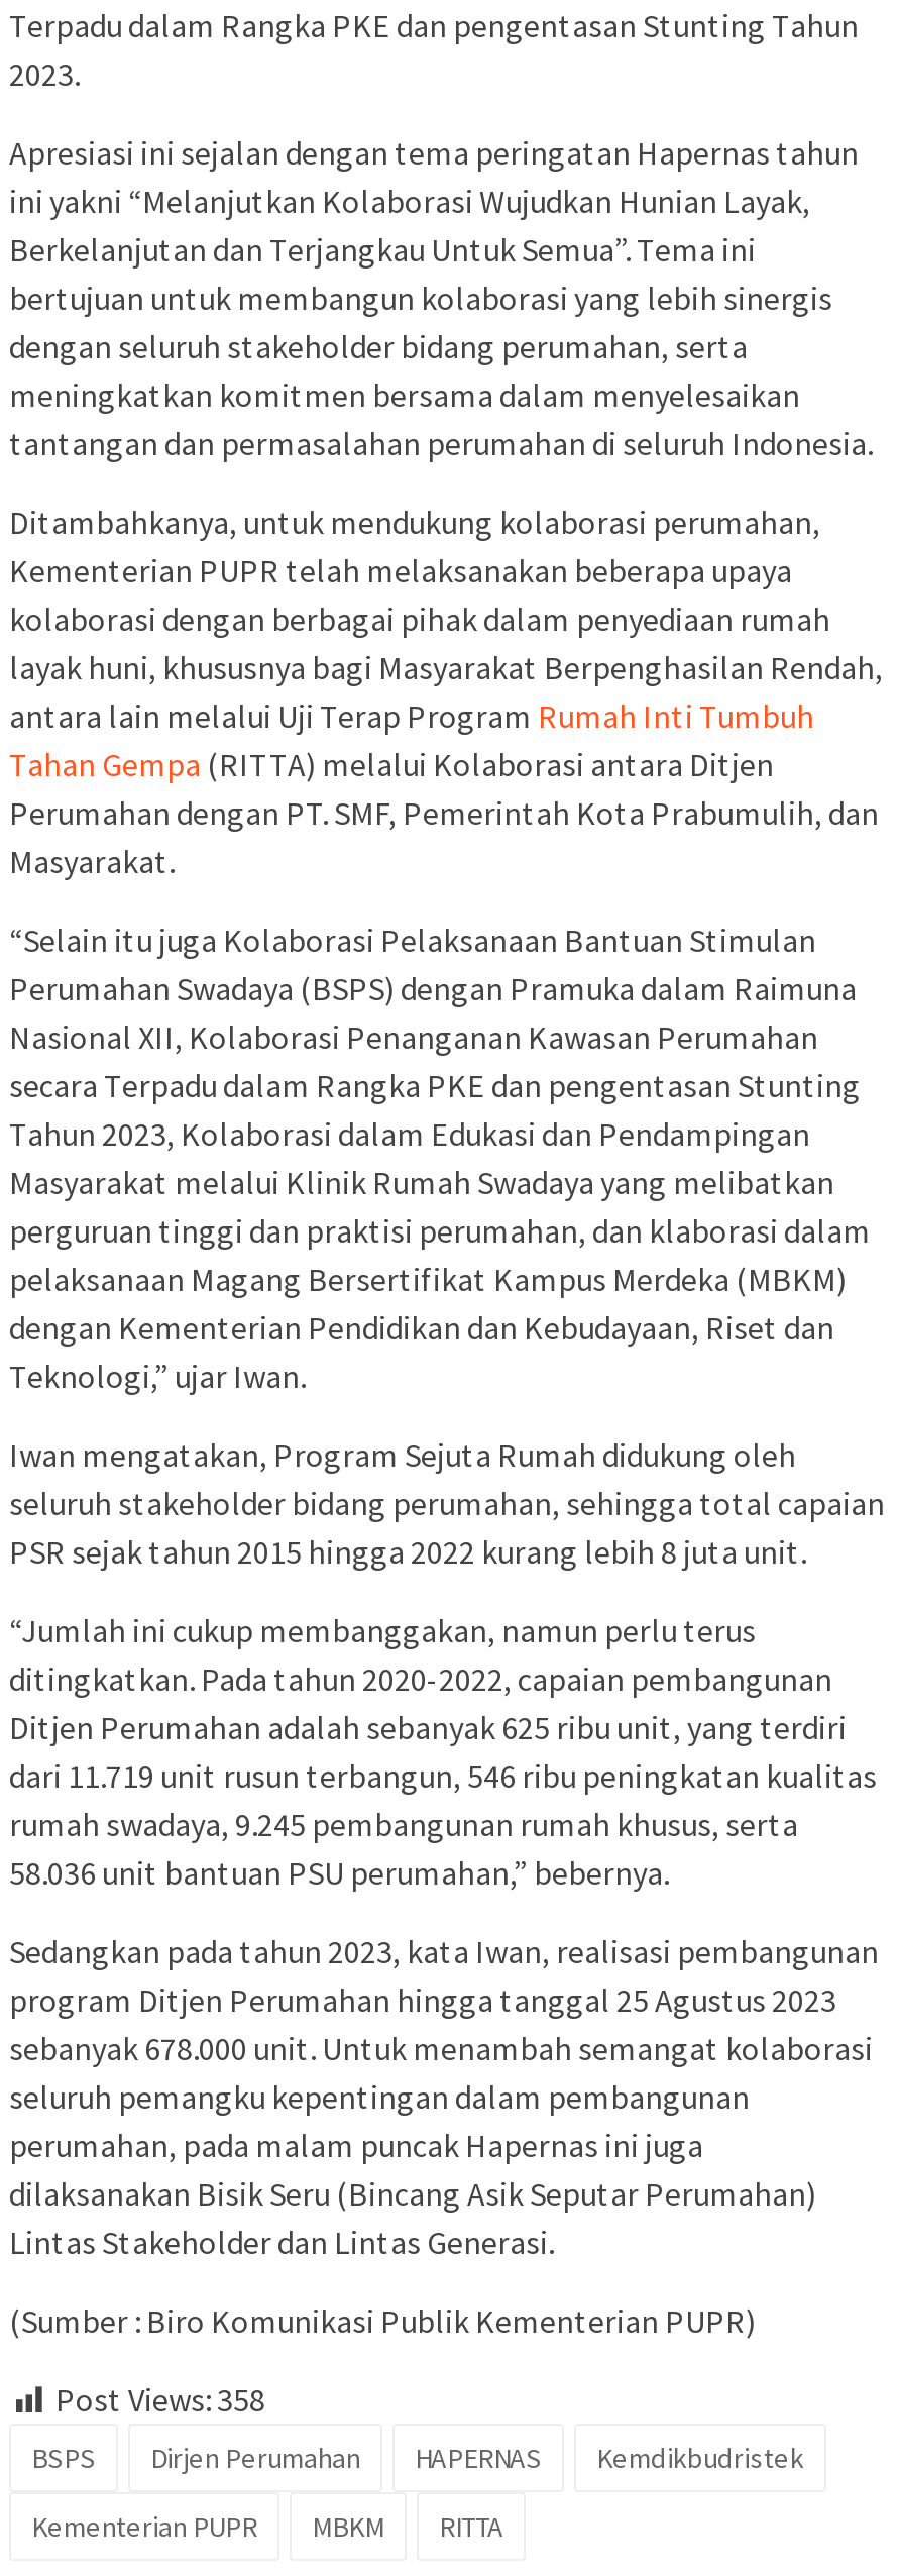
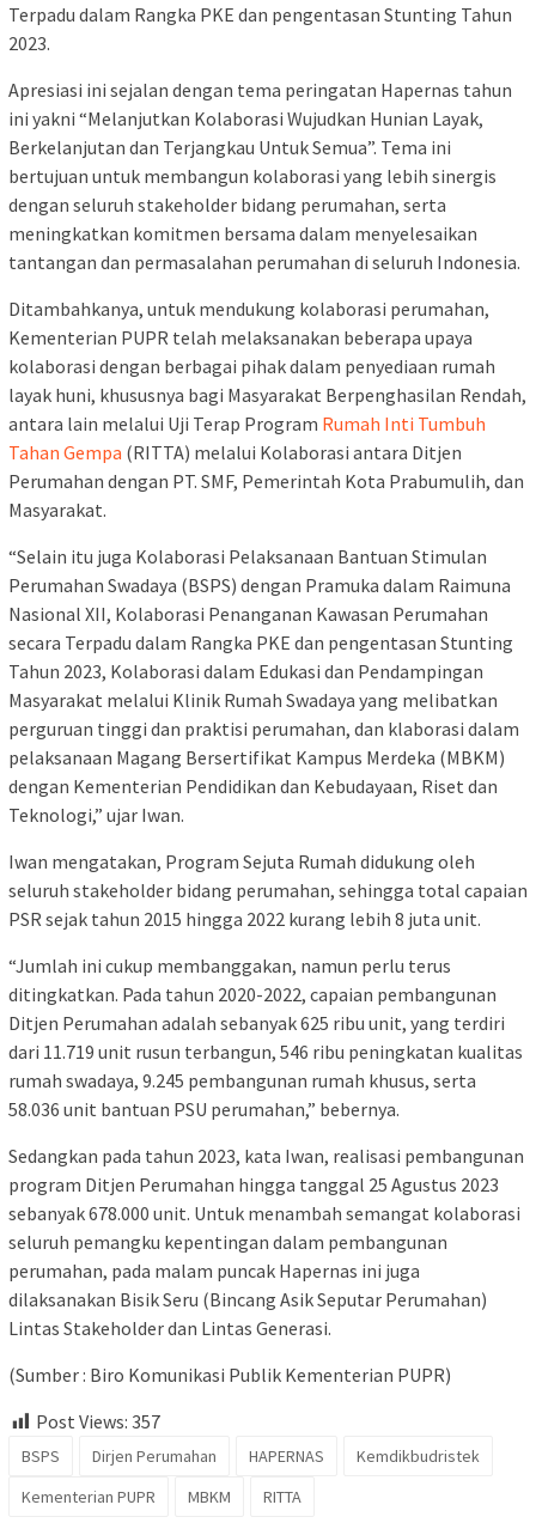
- Post Views: 358
+ Post Views: 357
